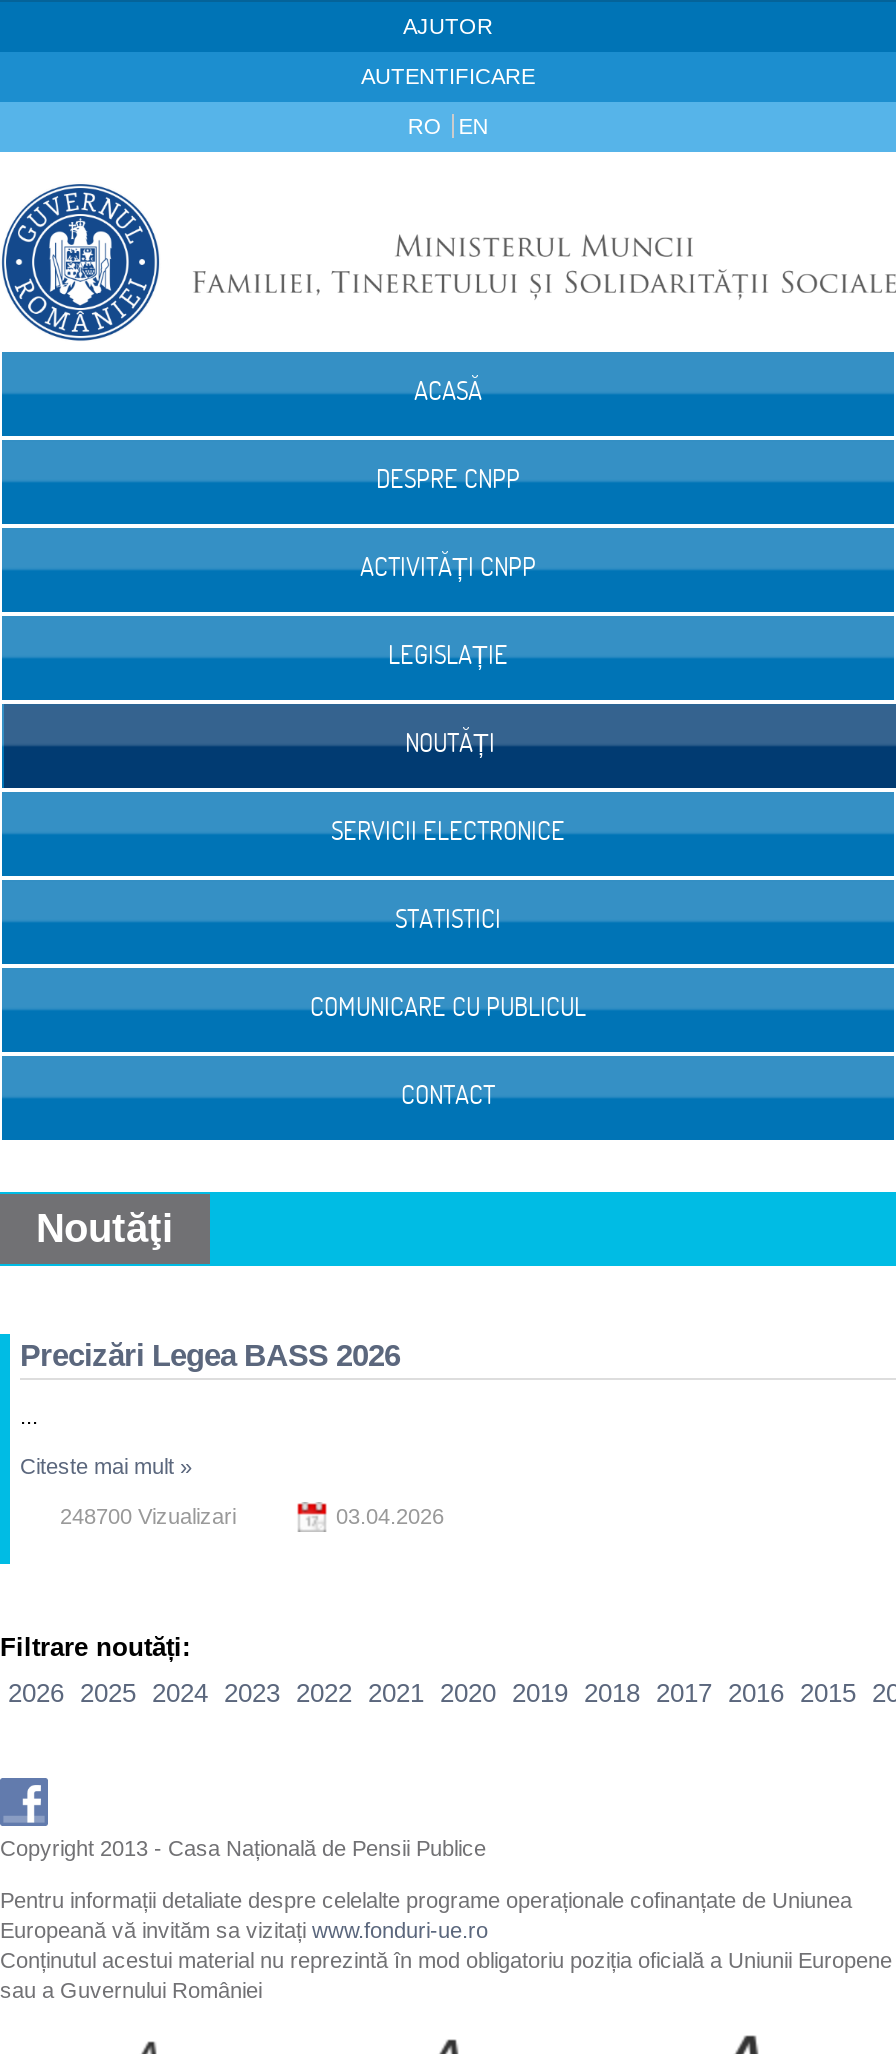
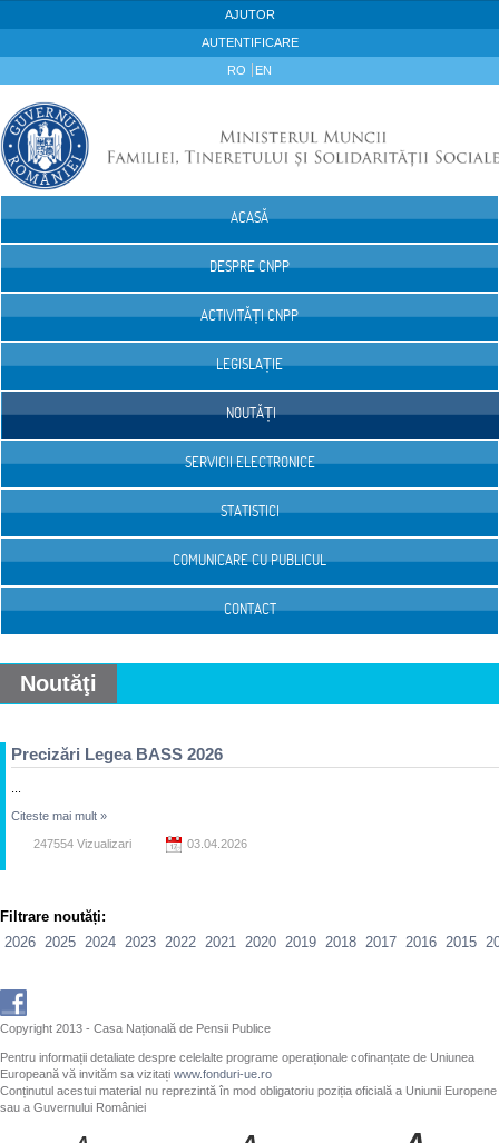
- 248700 Vizualizari
+ 247554 Vizualizari
